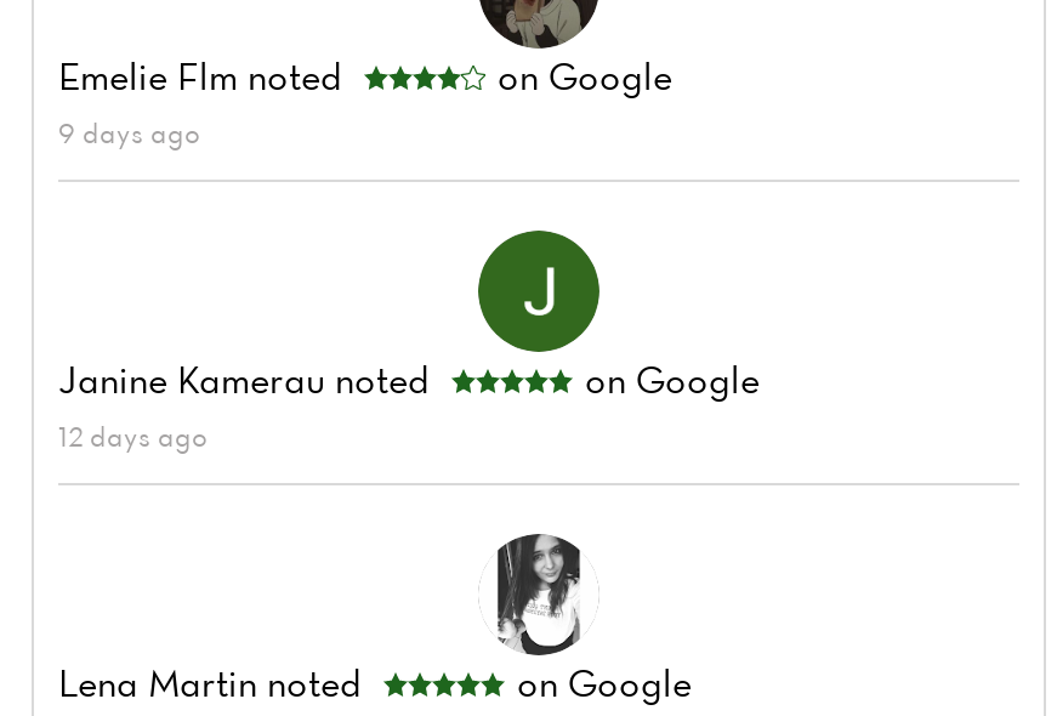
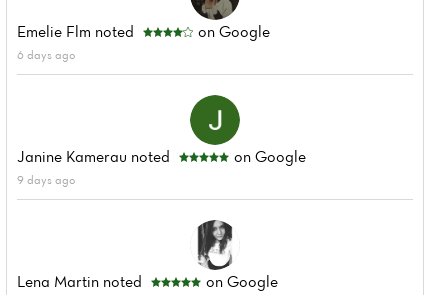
- 9 days ago
+ 6 days ago

- 12 days ago
+ 9 days ago
